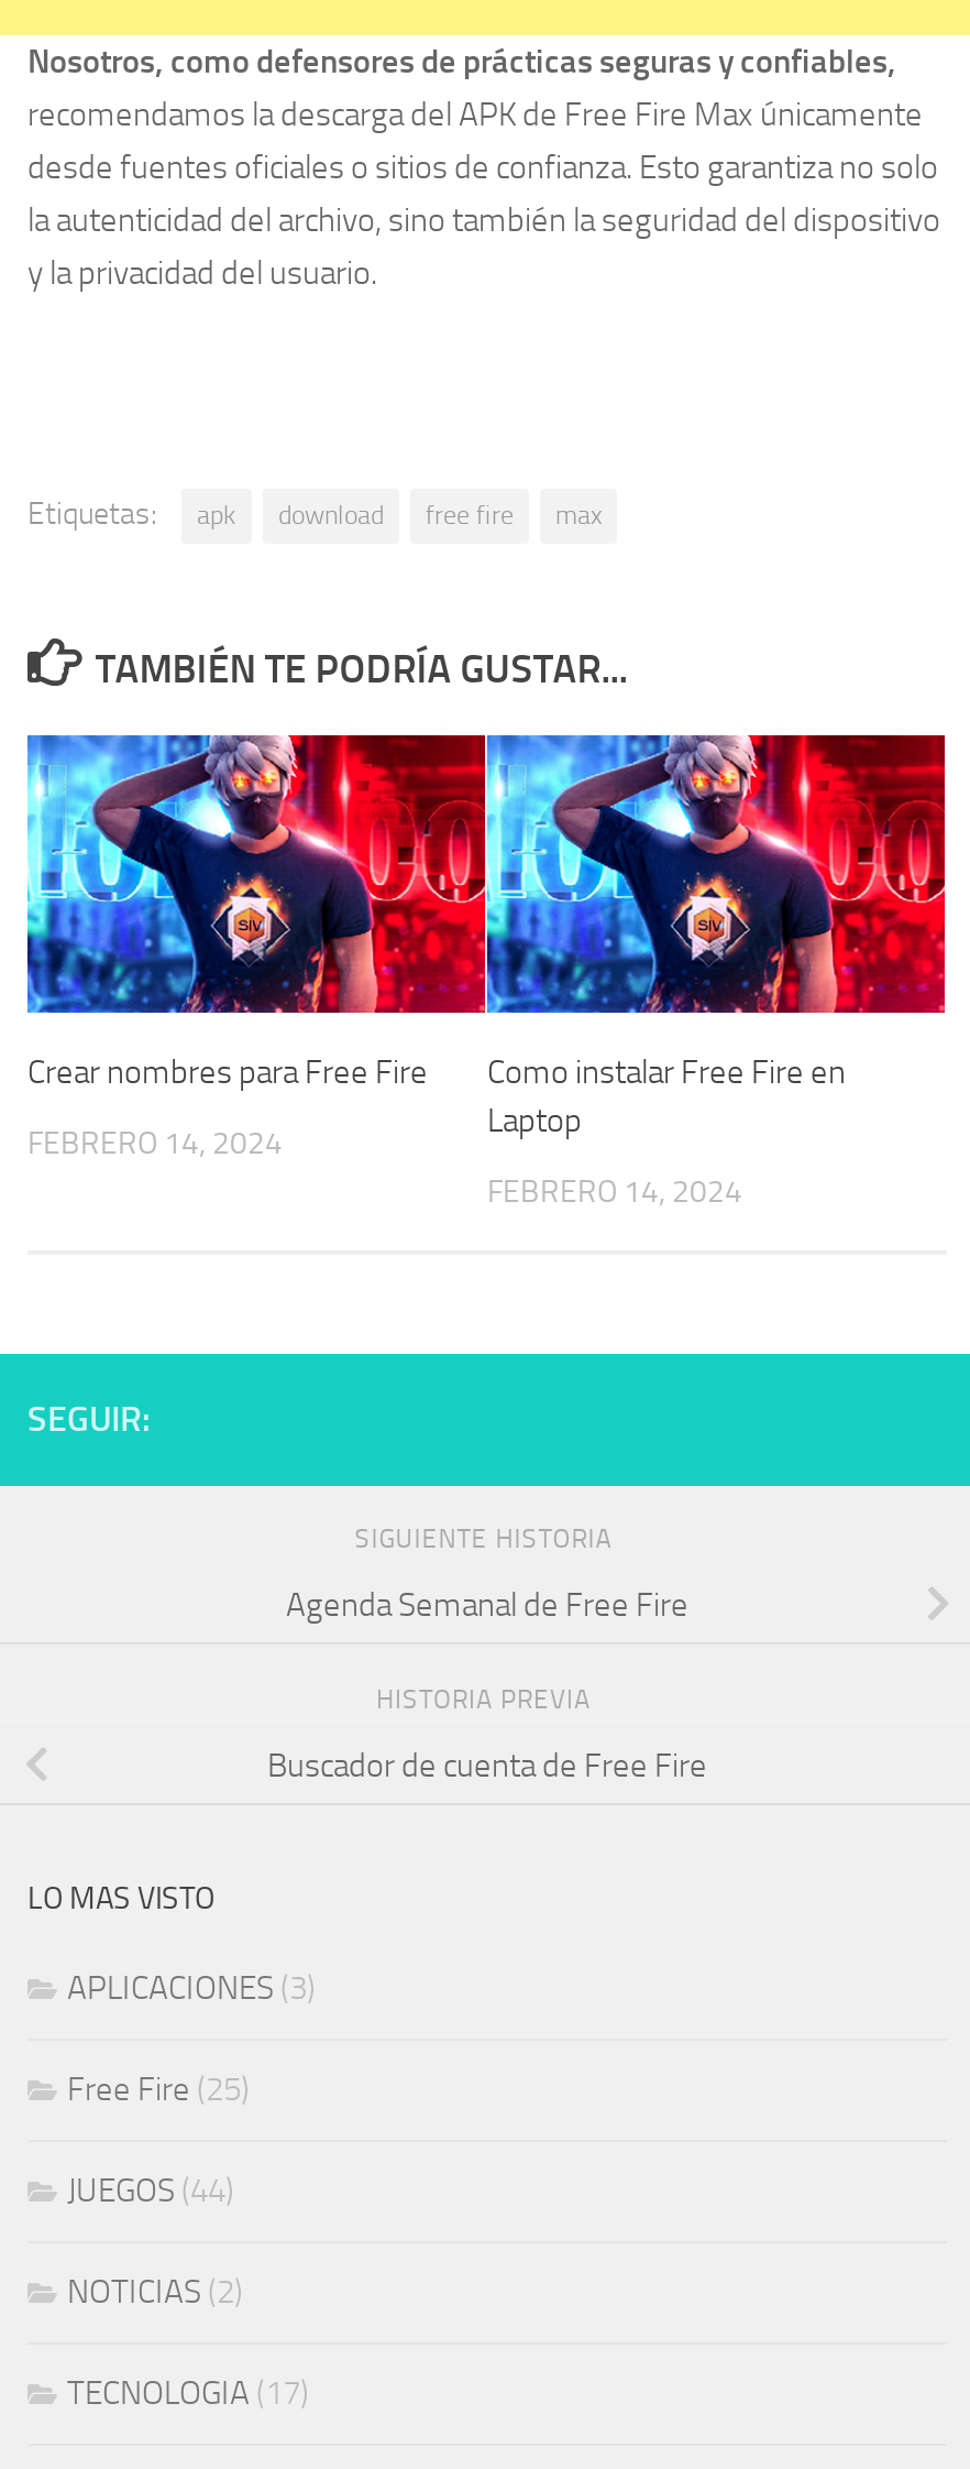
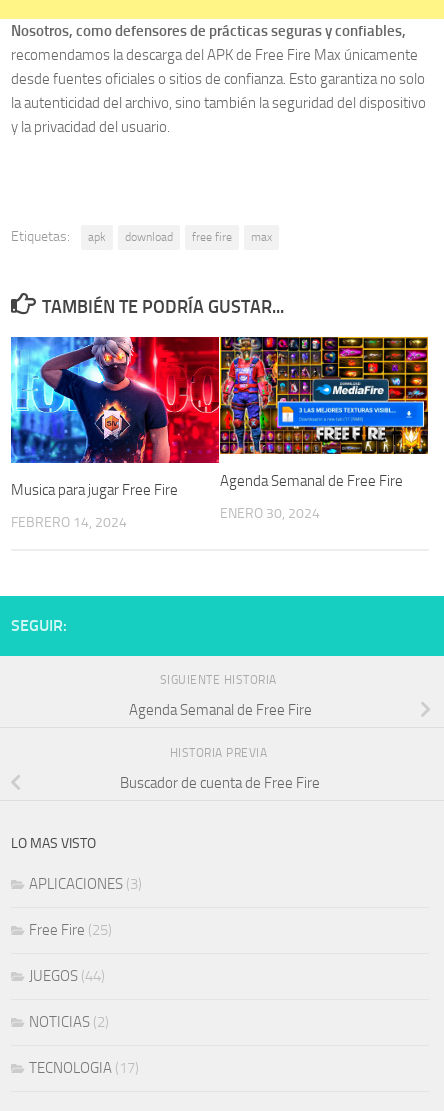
- [image]
- Como instalar Free Fire en
- Laptop
+ [image]
+ Agenda Semanal de Free Fire

- Crear nombres para Free Fire
+ Musica para jugar Free Fire

- FEBRERO 14, 2024
+ ENERO 30, 2024
